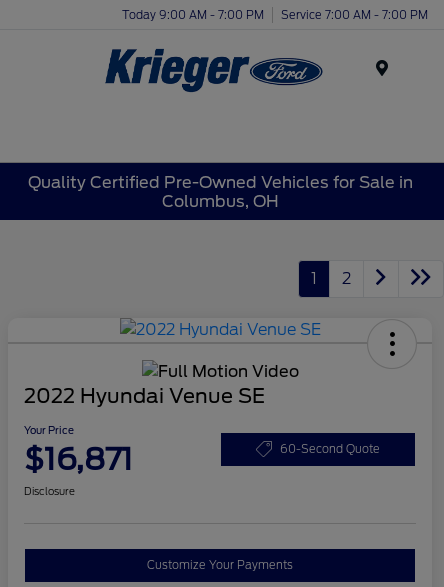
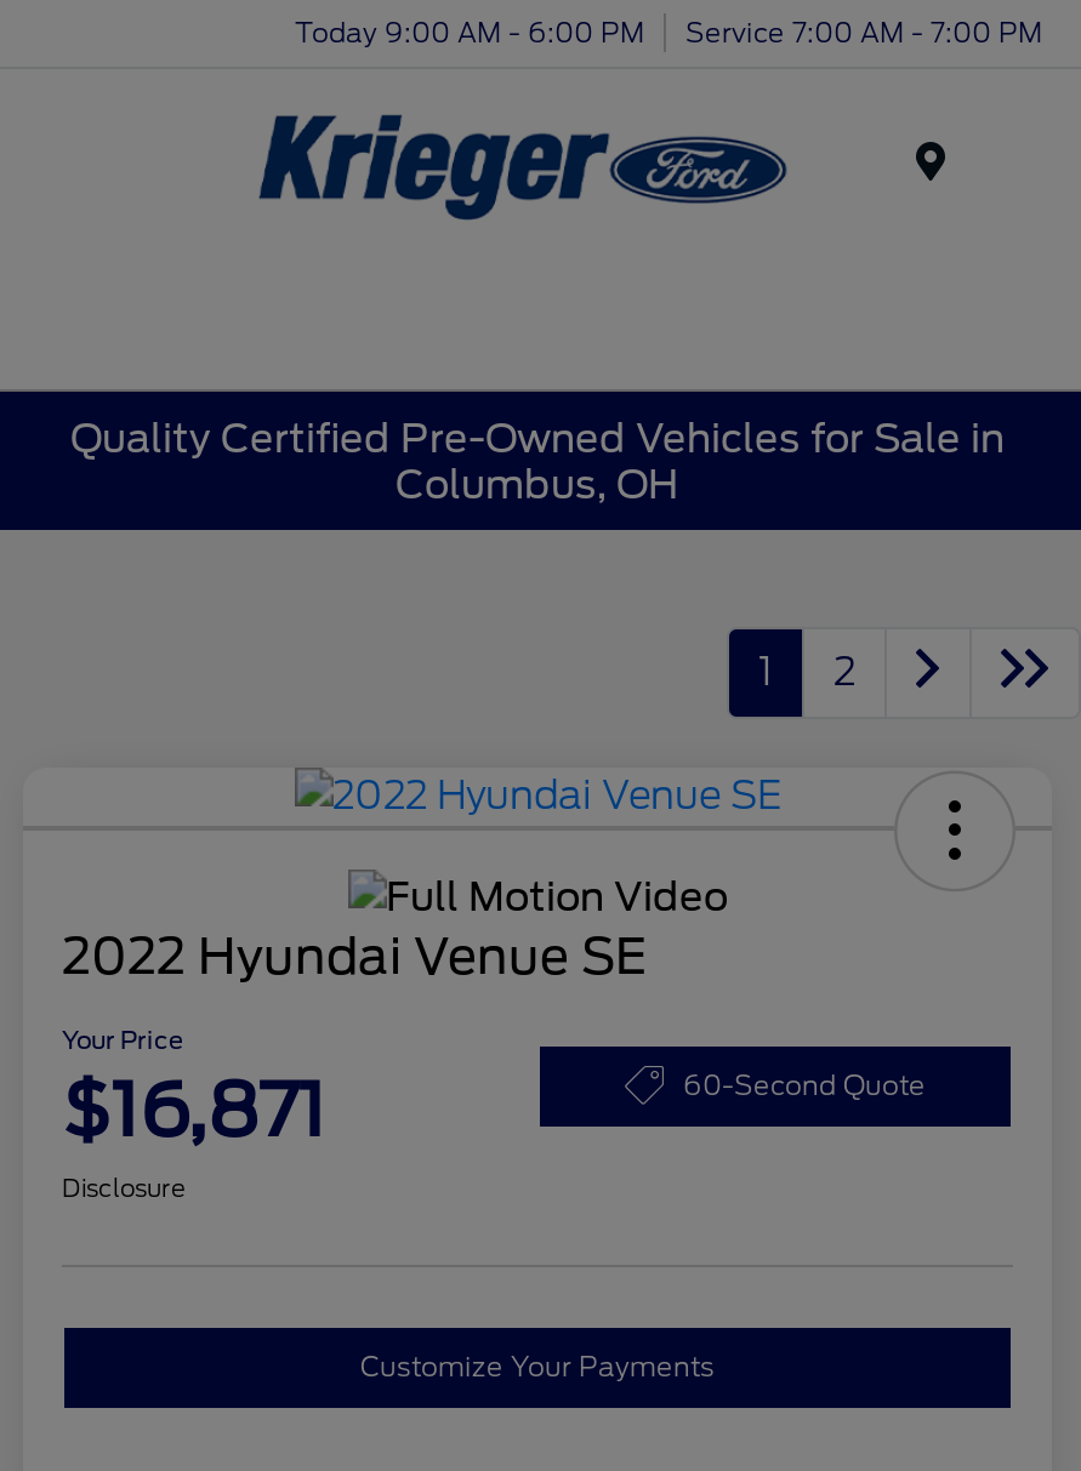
- Today 9:00 AM - 7:00 PM Service 7:00 AM - 7:00 PM
+ Today 9:00 AM - 6:00 PM Service 7:00 AM - 7:00 PM
